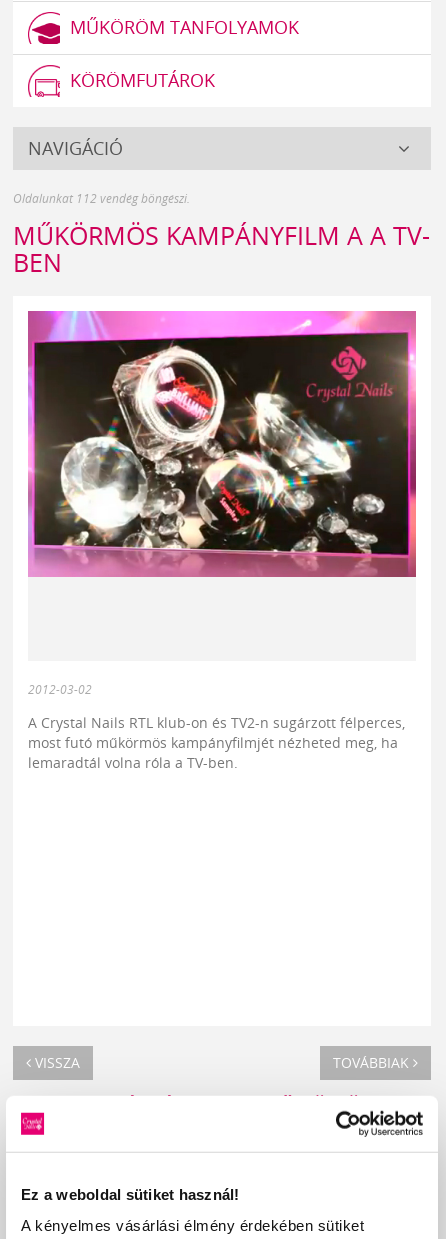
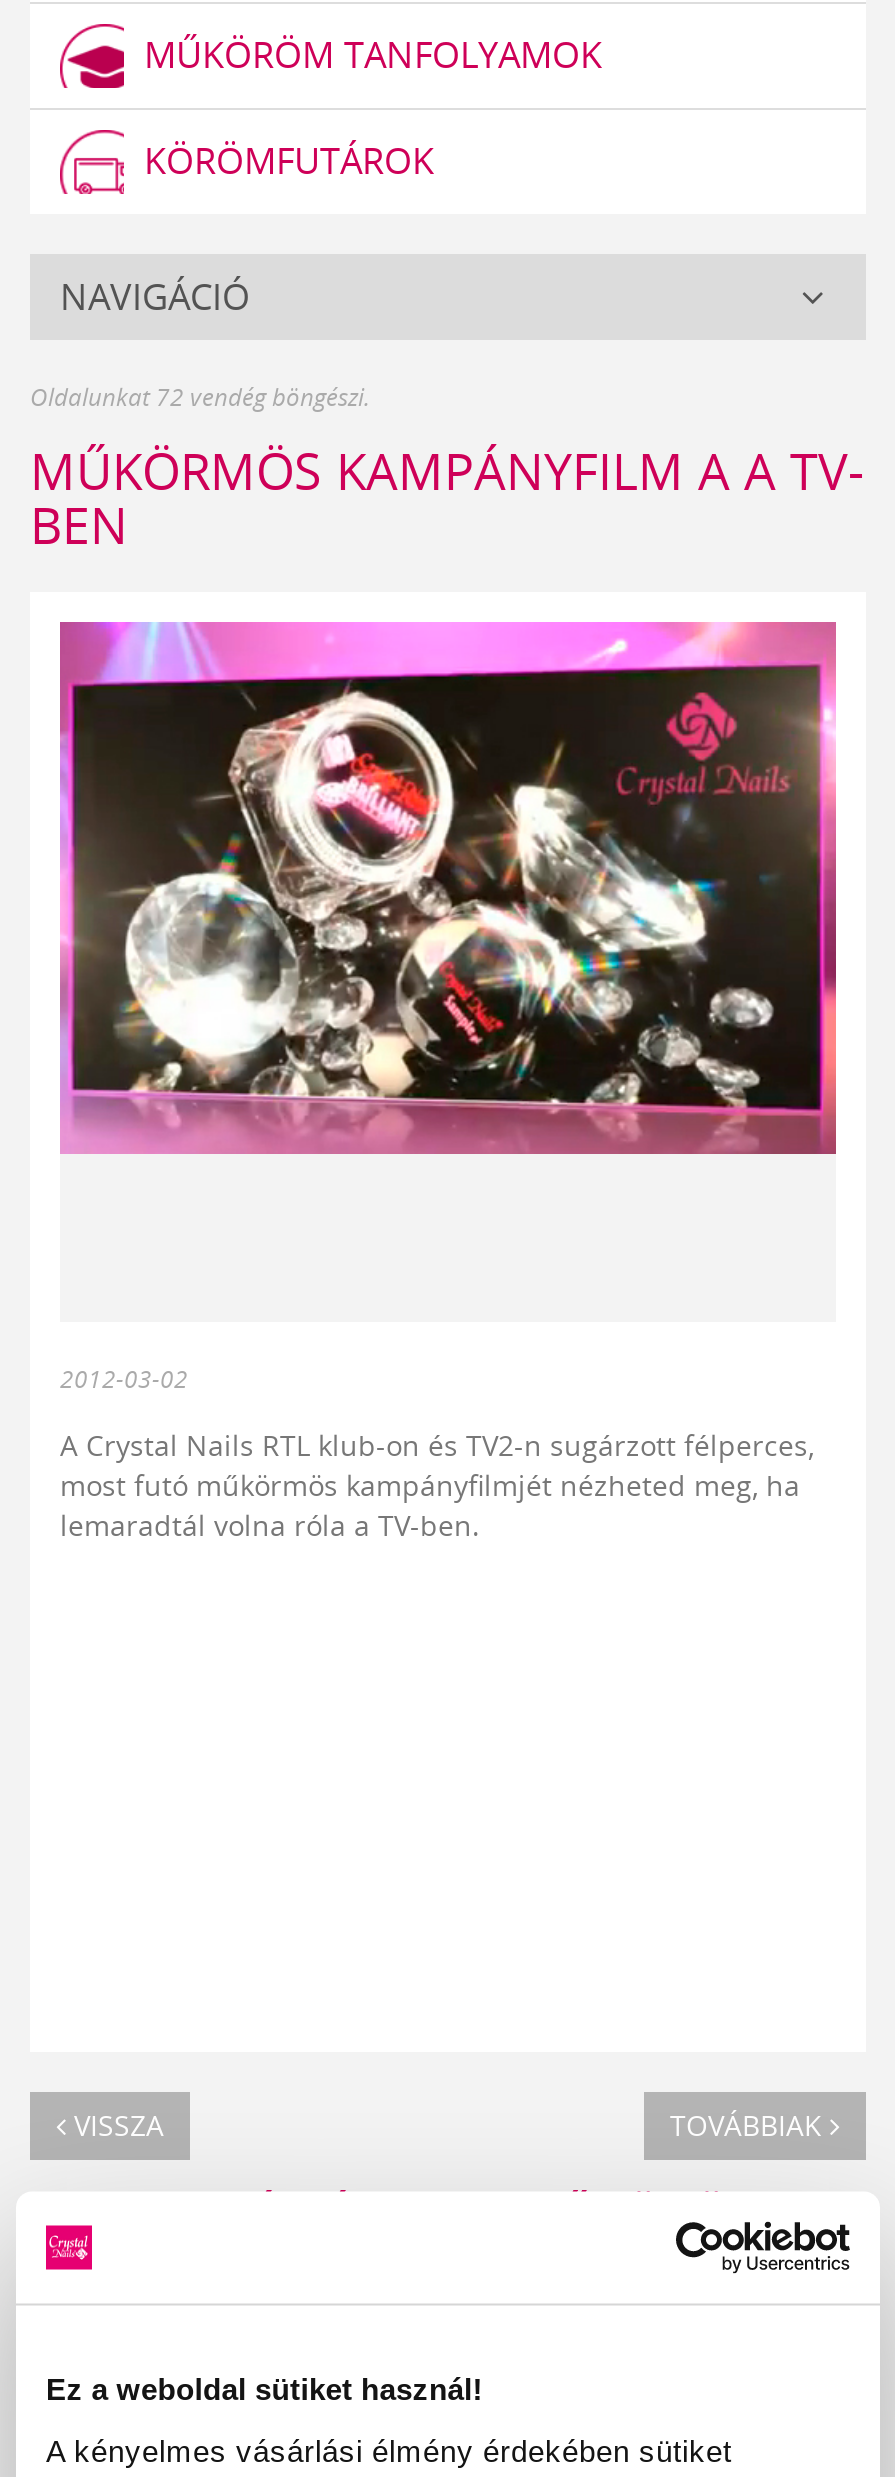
- Oldalunkat 112 vendég böngészi.
+ Oldalunkat 72 vendég böngészi.
